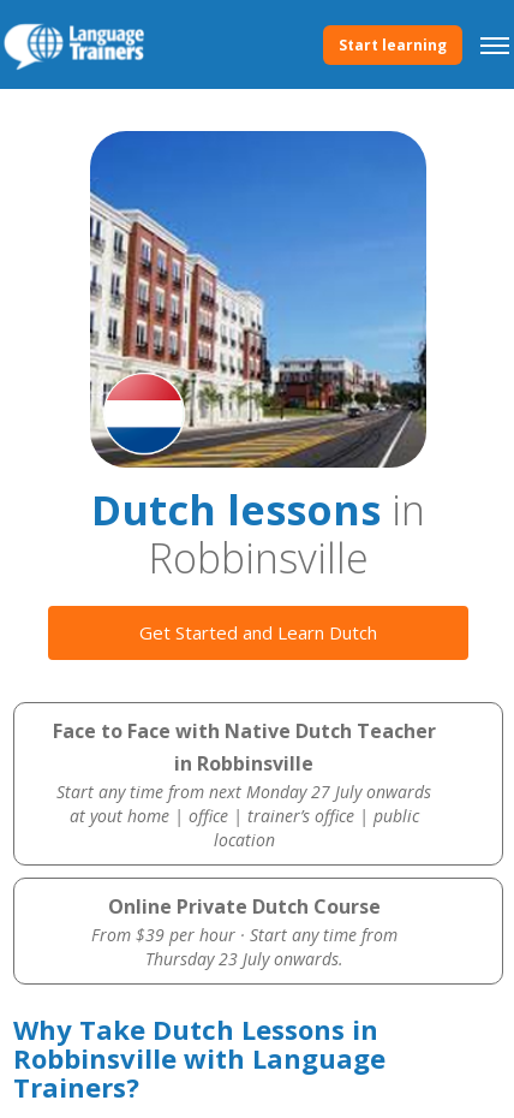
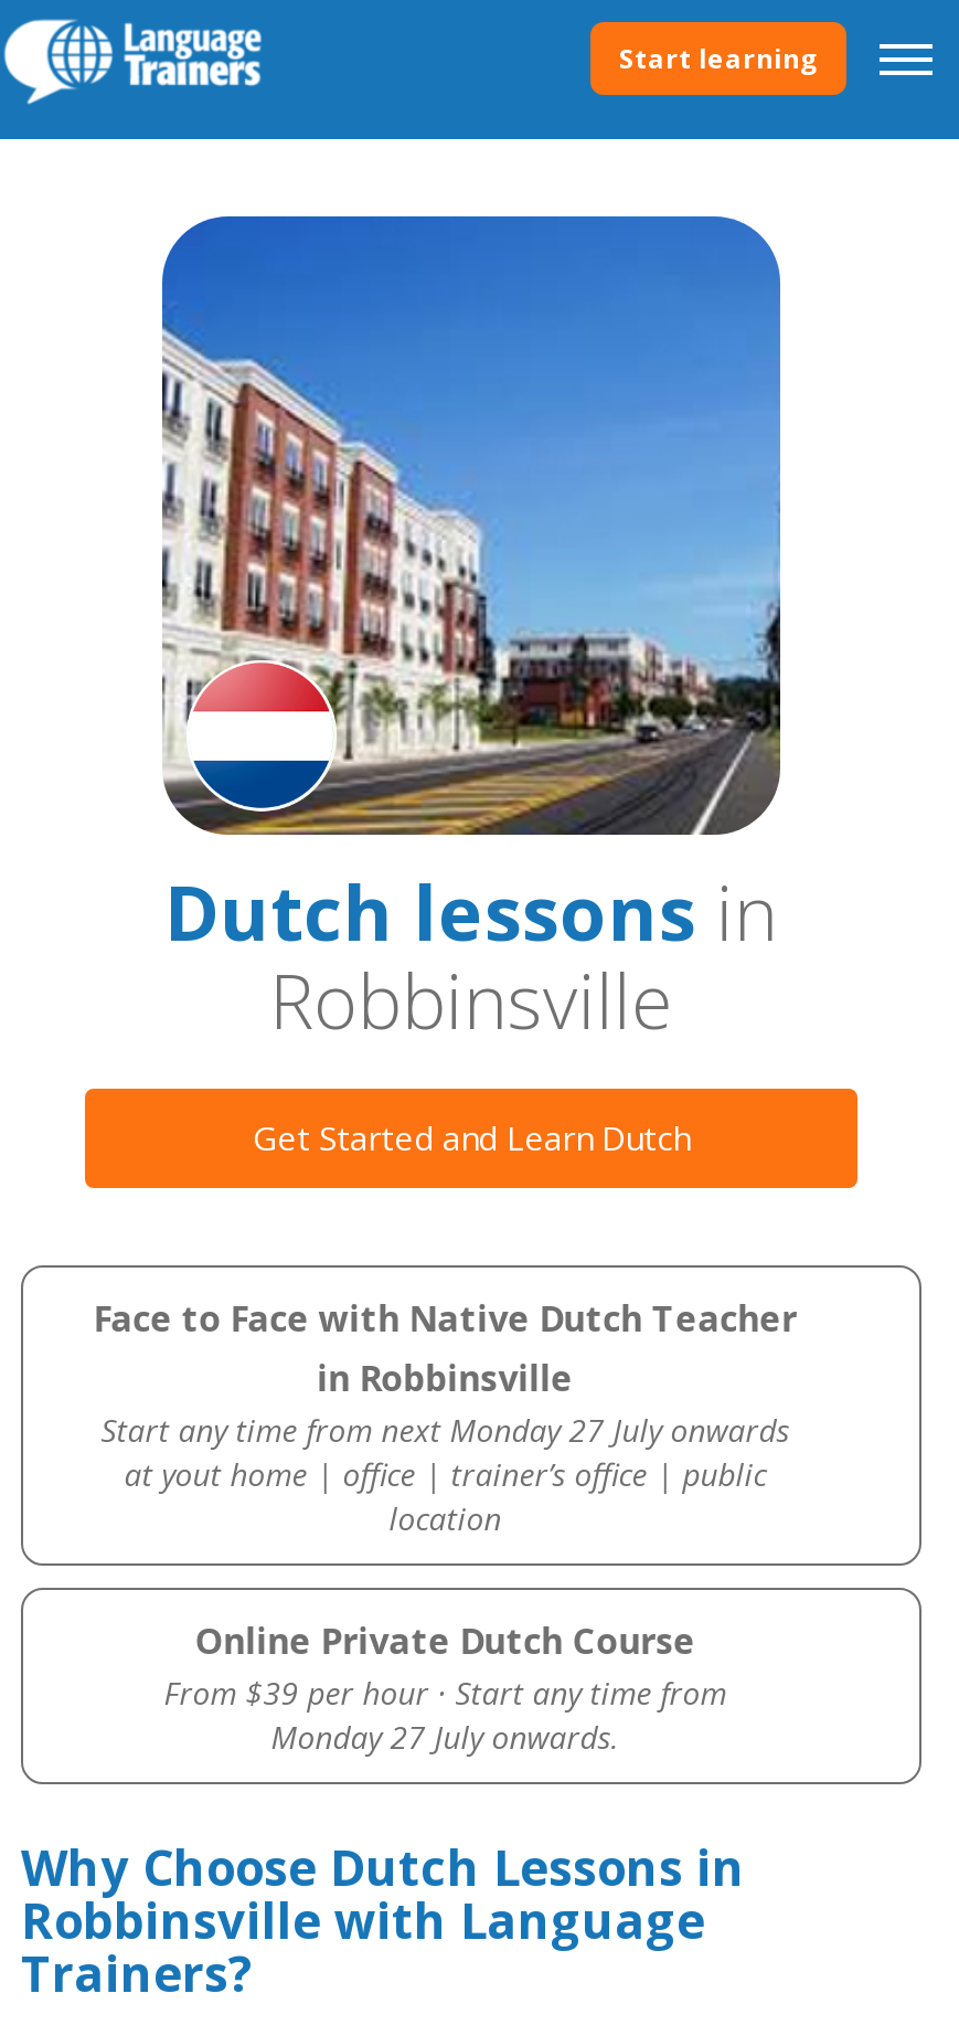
- Thursday 23 July onwards.
+ Monday 27 July onwards.

- Why Take Dutch Lessons in
+ Why Choose Dutch Lessons in
